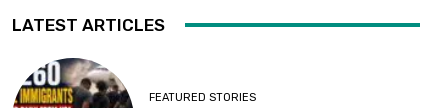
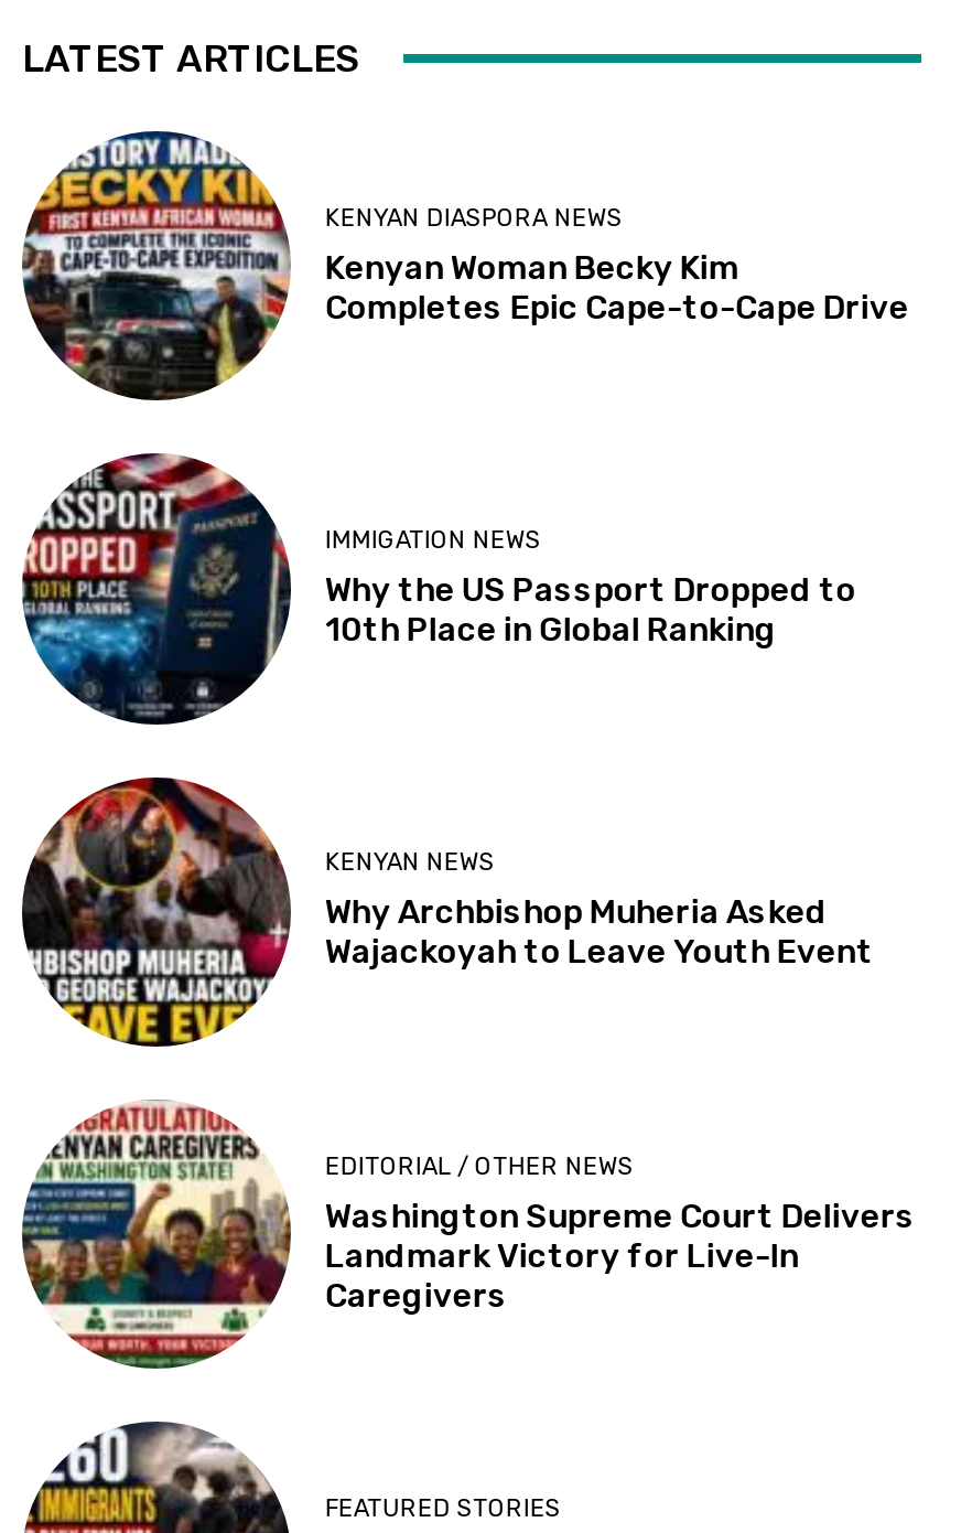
+ [image]
+ IMMIGATION NEWS
+ Why the US Passport Dropped to
+ 10th Place in Global Ranking

+ [image]
+ KENYAN NEWS
+ Why Archbishop Muheria Asked
+ Wajackoyah to Leave Youth Event

+ [image]
+ EDITORIAL / OTHER NEWS
+ Washington Supreme Court Delivers
+ Landmark Victory for Live-In
+ Caregivers

+ [image]
+ KENYAN DIASPORA NEWS
+ Kenyan Woman Becky Kim
+ Completes Epic Cape-to-Cape Drive
